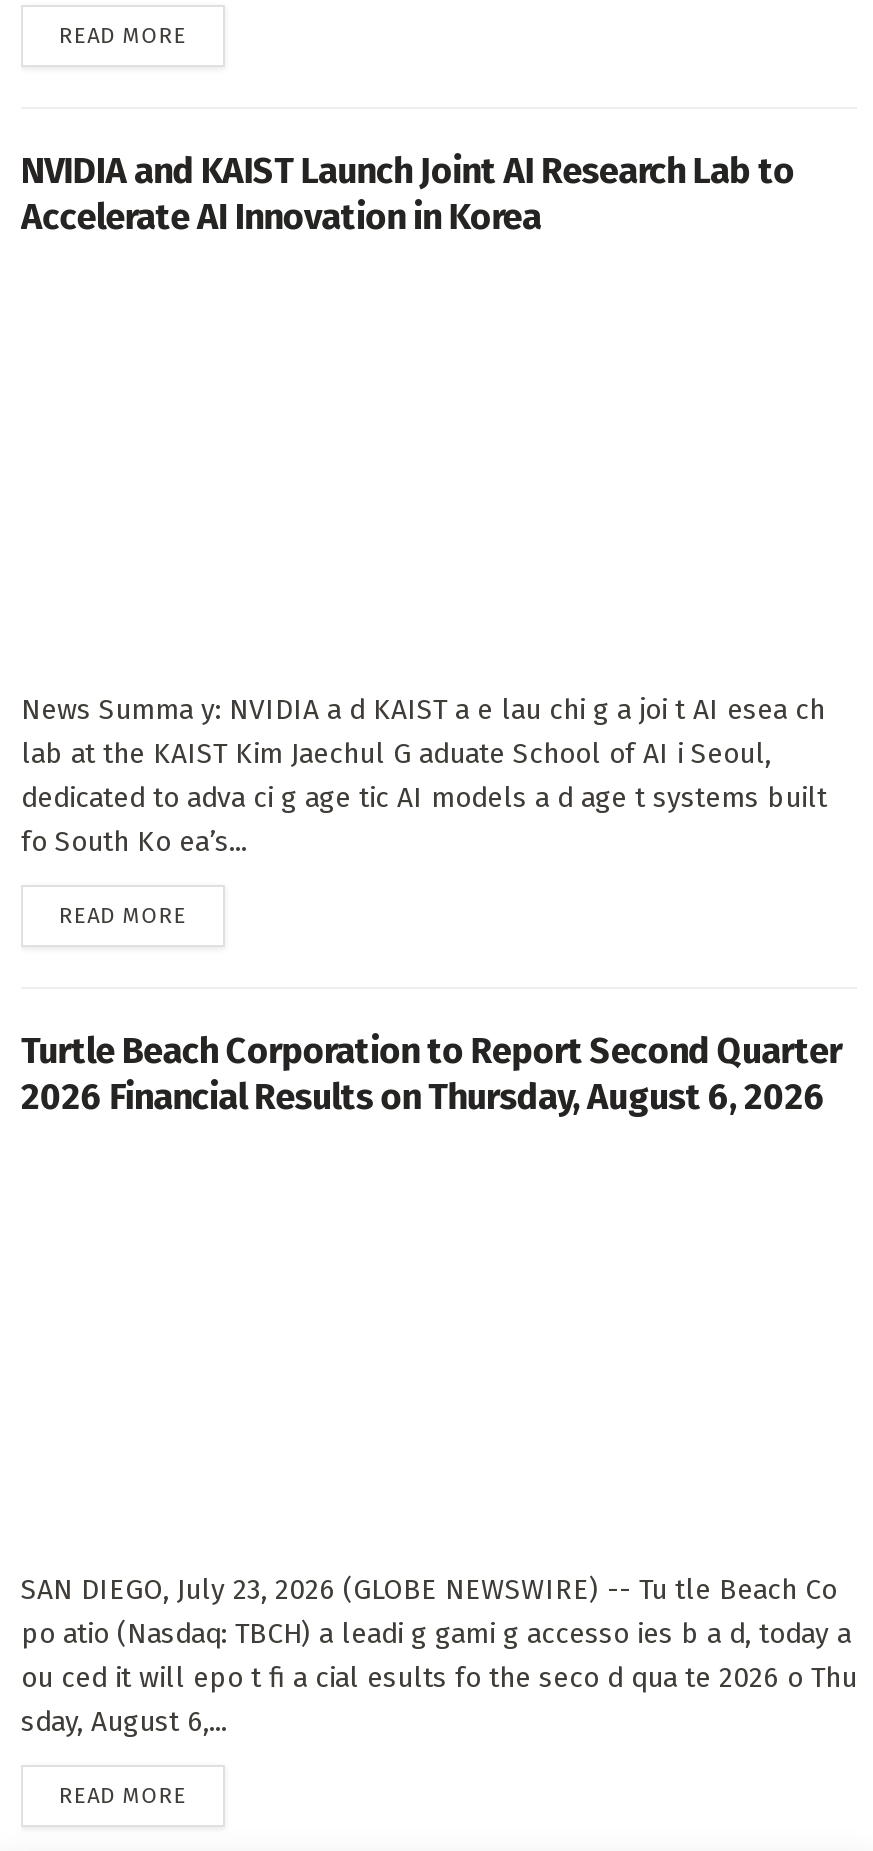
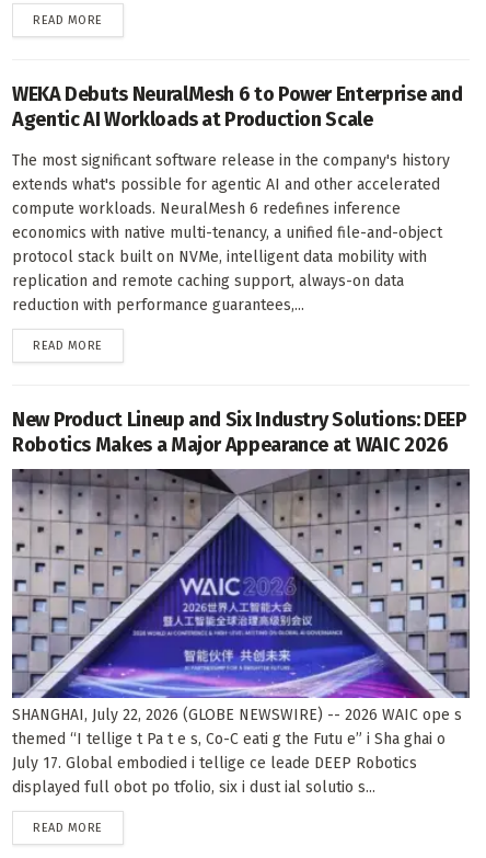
- NVIDIA and KAIST Launch Joint AI Research Lab to
- Accelerate AI Innovation in Korea
+ WEKA Debuts NeuralMesh 6 to Power Enterprise and
+ Agentic AI Workloads at Production Scale

- News Summa y: NVIDIA a d KAIST a e lau chi g a joi t AI esea ch
- lab at the KAIST Kim Jaechul G aduate School of AI i Seoul,
- dedicated to adva ci g age tic AI models a d age t systems built
- fo South Ko ea’s...
+ The most significant software release in the company's history
+ extends what's possible for agentic AI and other accelerated
+ compute workloads. NeuralMesh 6 redefines inference
+ economics with native multi-tenancy, a unified file-and-object
+ protocol stack built on NVMe, intelligent data mobility with
+ replication and remote caching support, always-on data
+ reduction with performance guarantees,...

+ [image]

- Turtle Beach Corporation to Report Second Quarter
- 2026 Financial Results on Thursday, August 6, 2026
+ New Product Lineup and Six Industry Solutions: DEEP
+ Robotics Makes a Major Appearance at WAIC 2026

- SAN DIEGO, July 23, 2026 (GLOBE NEWSWIRE) -- Tu tle Beach Co
- po atio (Nasdaq: TBCH) a leadi g gami g accesso ies b a d, today a
- ou ced it will epo t fi a cial esults fo the seco d qua te 2026 o Thu
- sday, August 6,...
+ SHANGHAI, July 22, 2026 (GLOBE NEWSWIRE) -- 2026 WAIC ope s
+ themed “I tellige t Pa t e s, Co-C eati g the Futu e” i Sha ghai o
+ July 17. Global embodied i tellige ce leade DEEP Robotics
+ displayed full obot po tfolio, six i dust ial solutio s...
